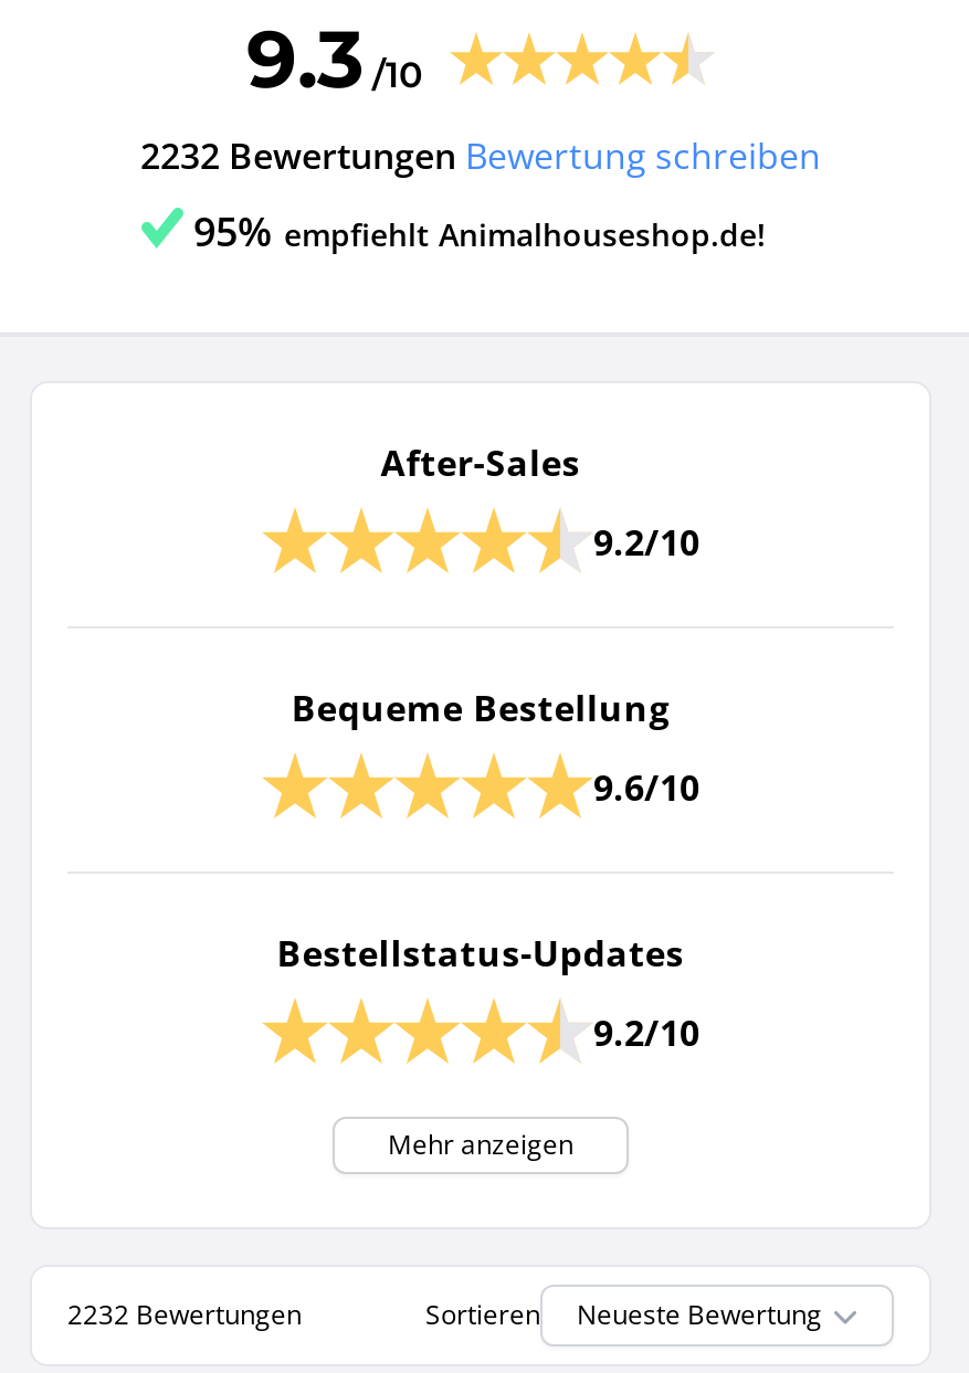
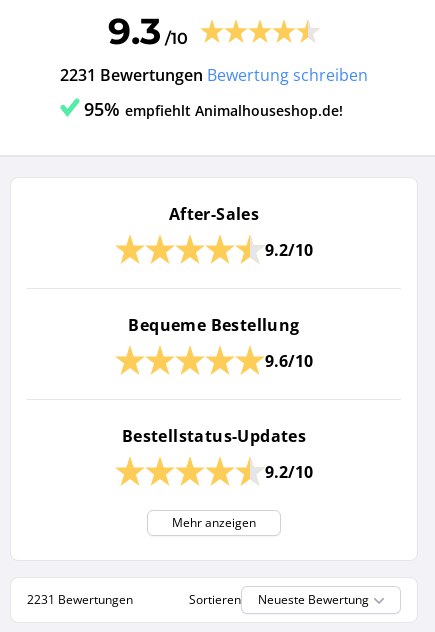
- 2232 Bewertungen Bewertung schreiben
+ 2231 Bewertungen Bewertung schreiben

- 2232 Bewertungen
+ 2231 Bewertungen
